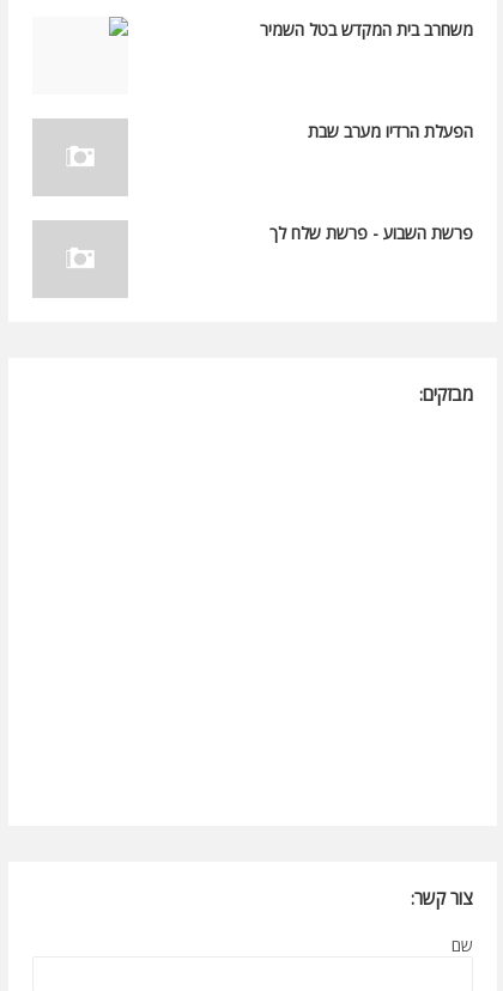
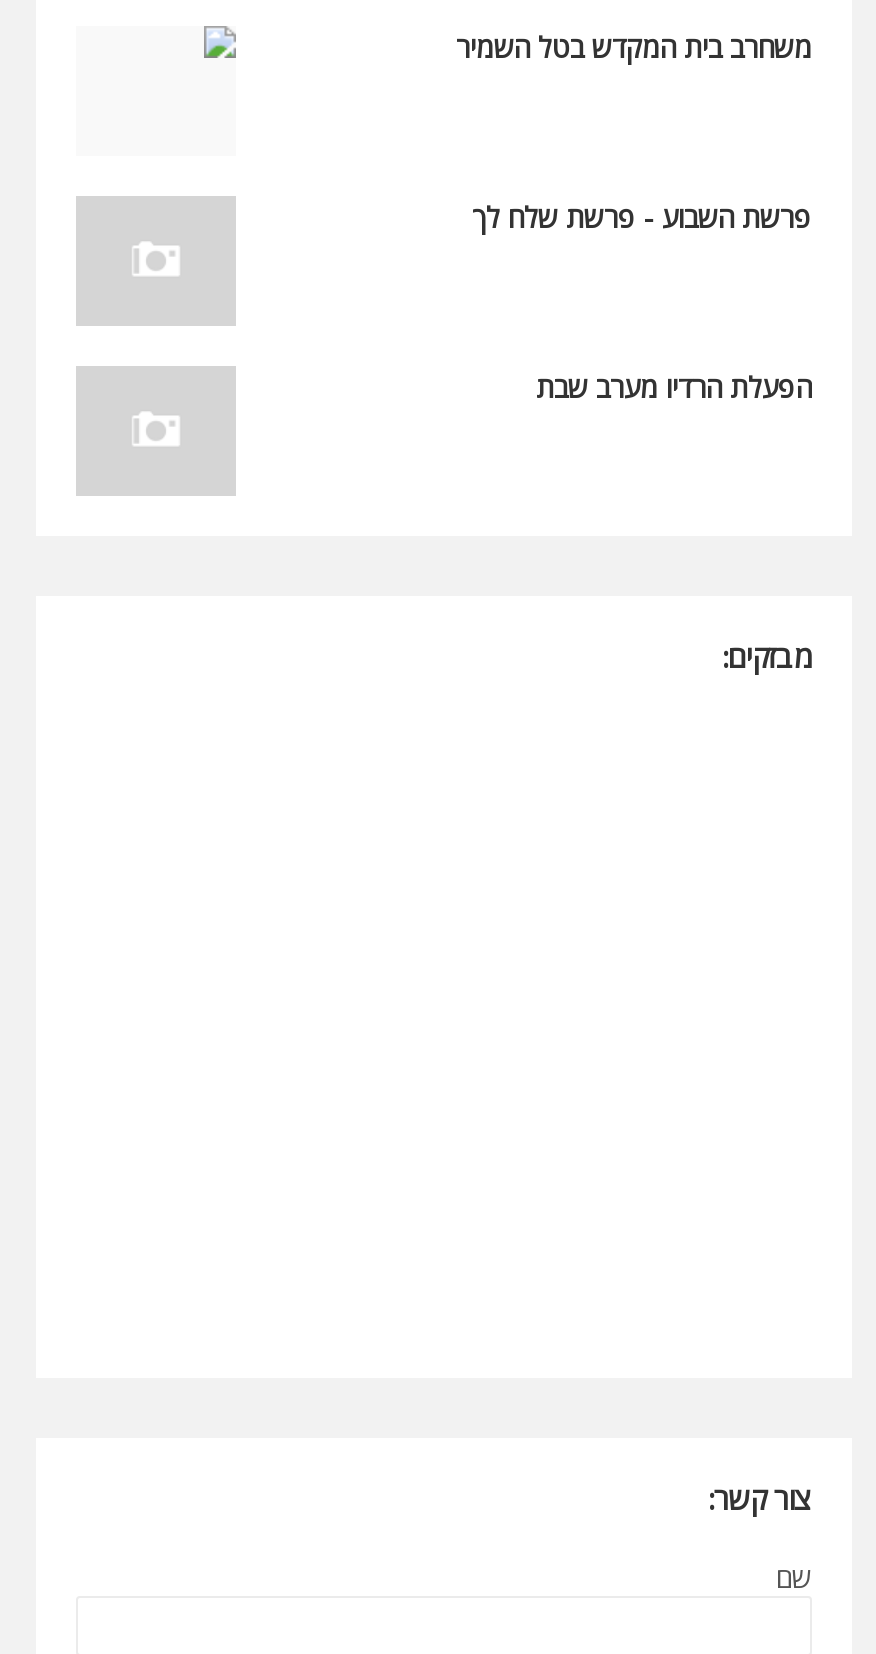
moved down: הפעלת הרדיו מערב שבת

moved up: פרשת השבוע - פרשת שלח לך
